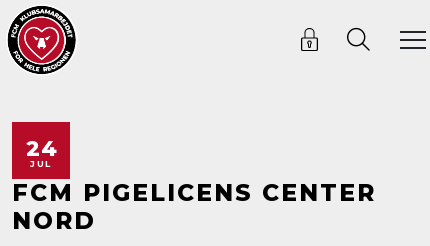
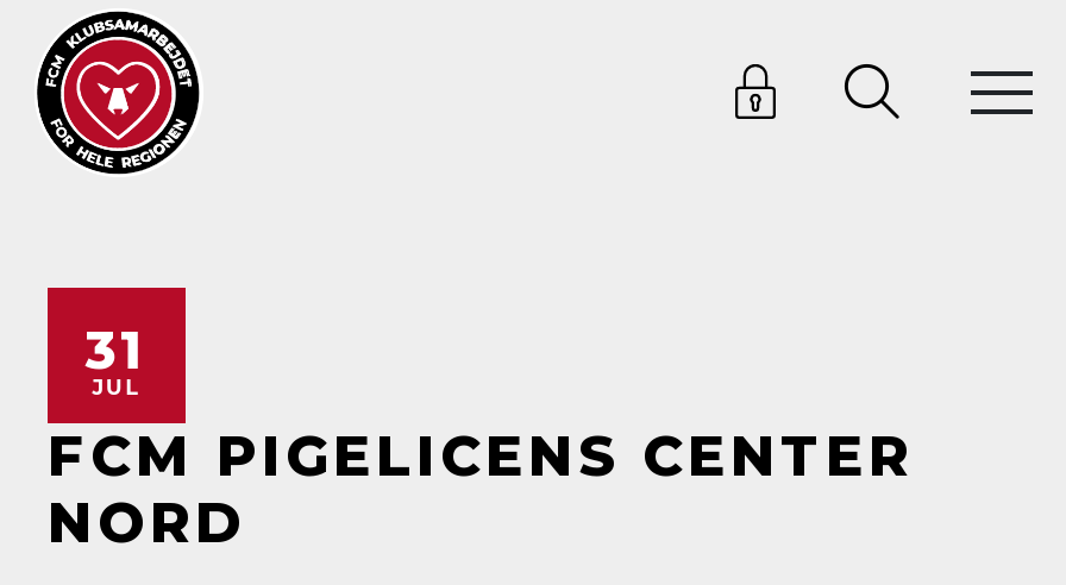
- 24
+ 31
